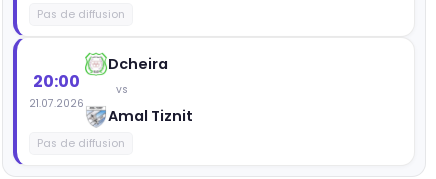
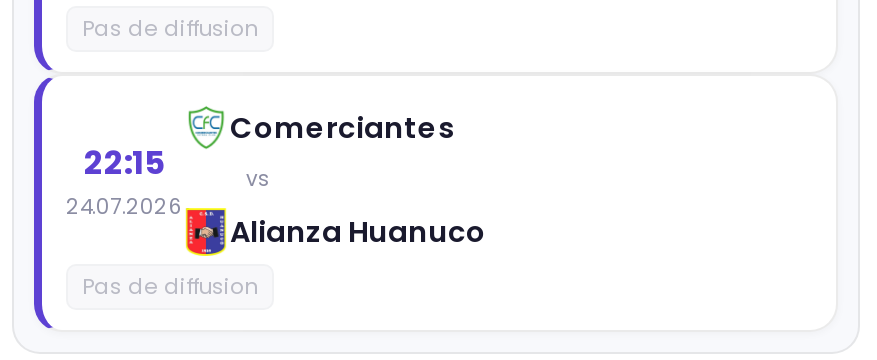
- Dcheira
+ Comerciantes

- 20:00
- 21.07.2026
+ 22:15
+ 24.07.2026

- Amal Tiznit
+ Alianza Huanuco
